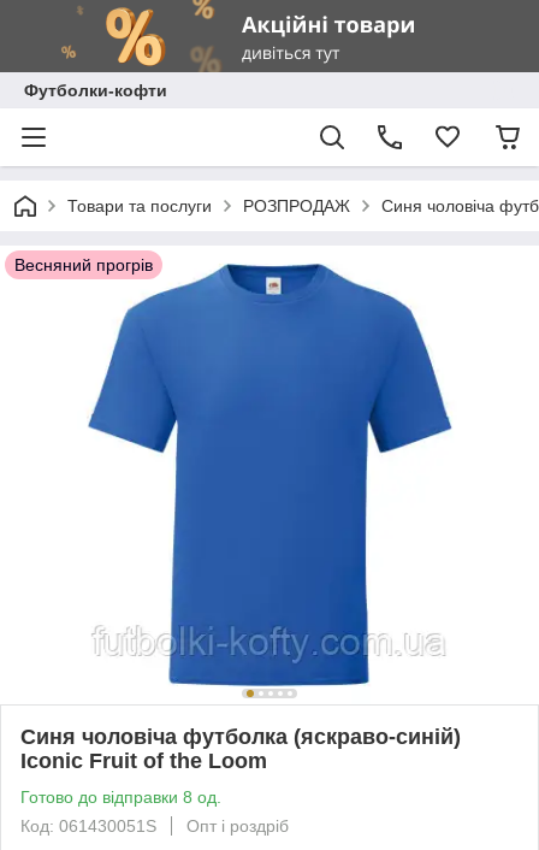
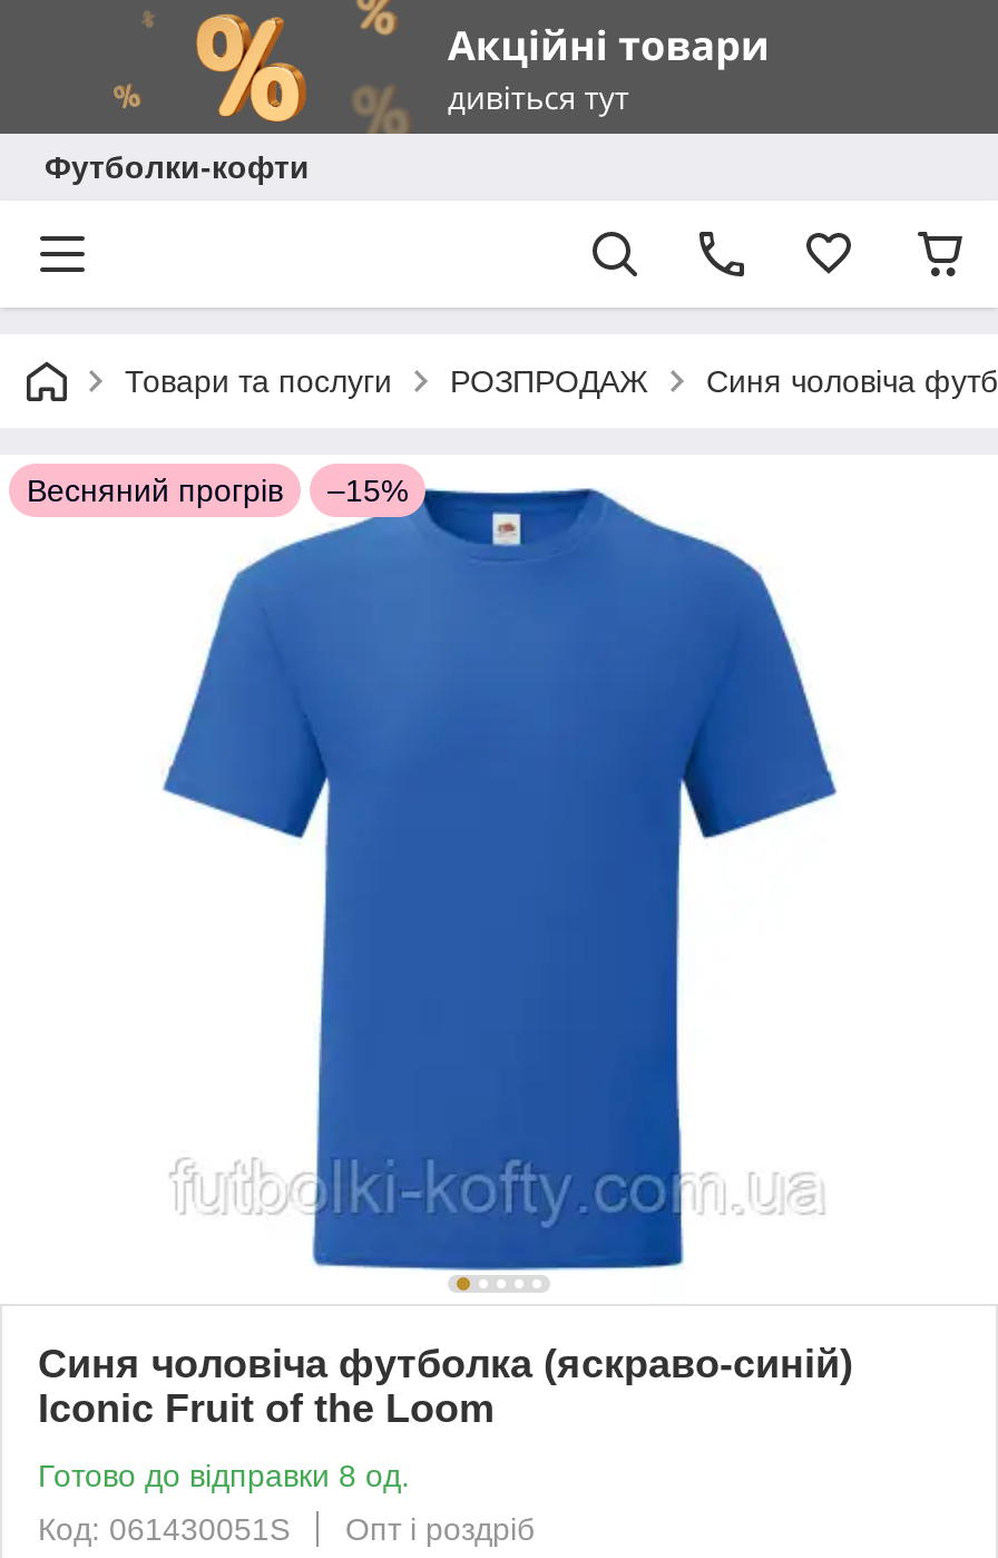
+ –15%
